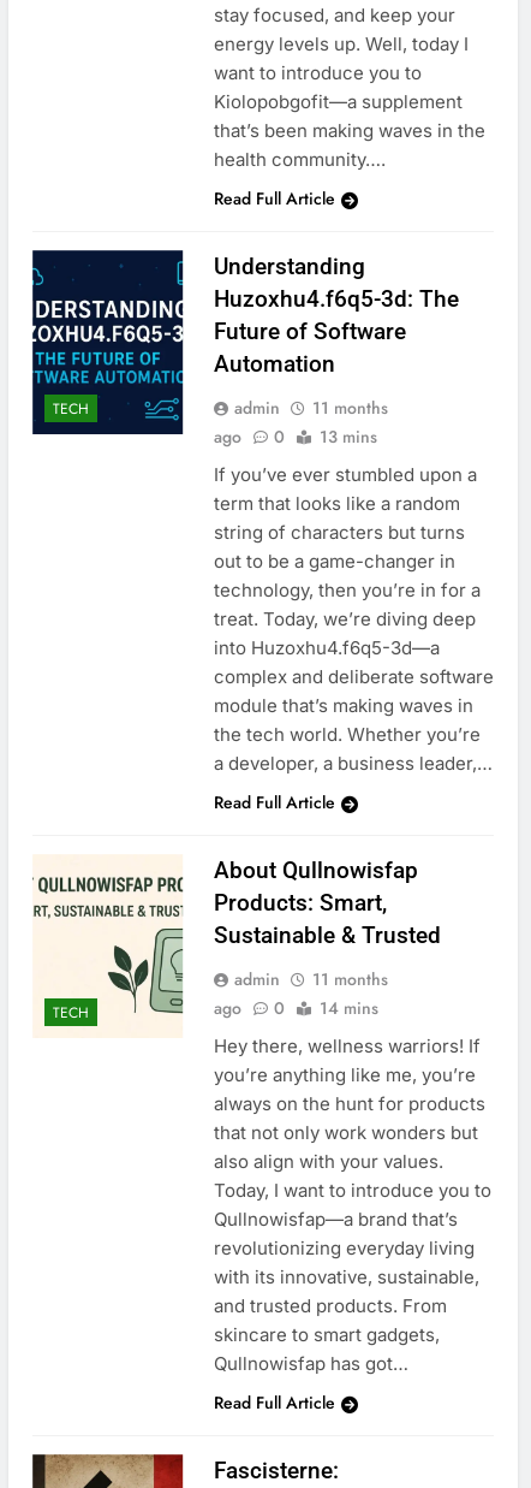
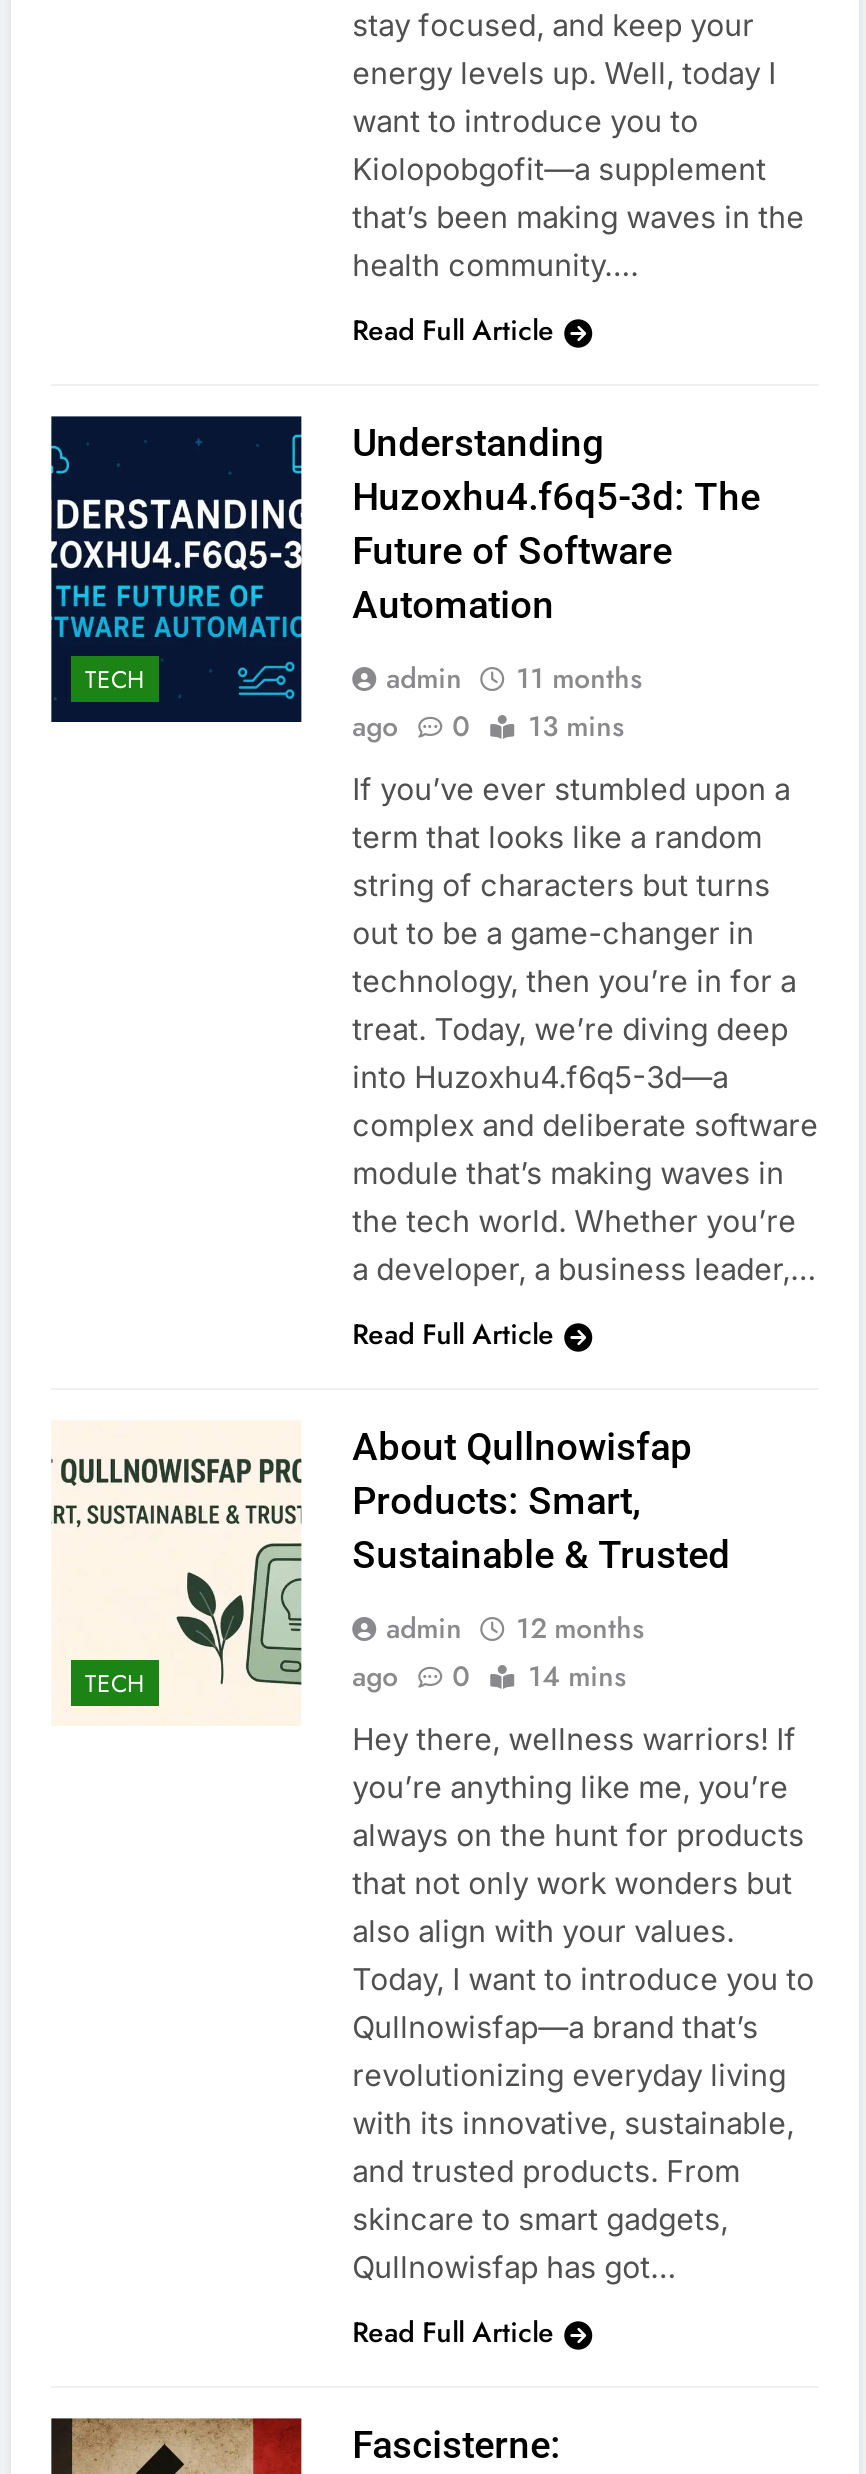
- admin 11 months
+ admin 12 months
